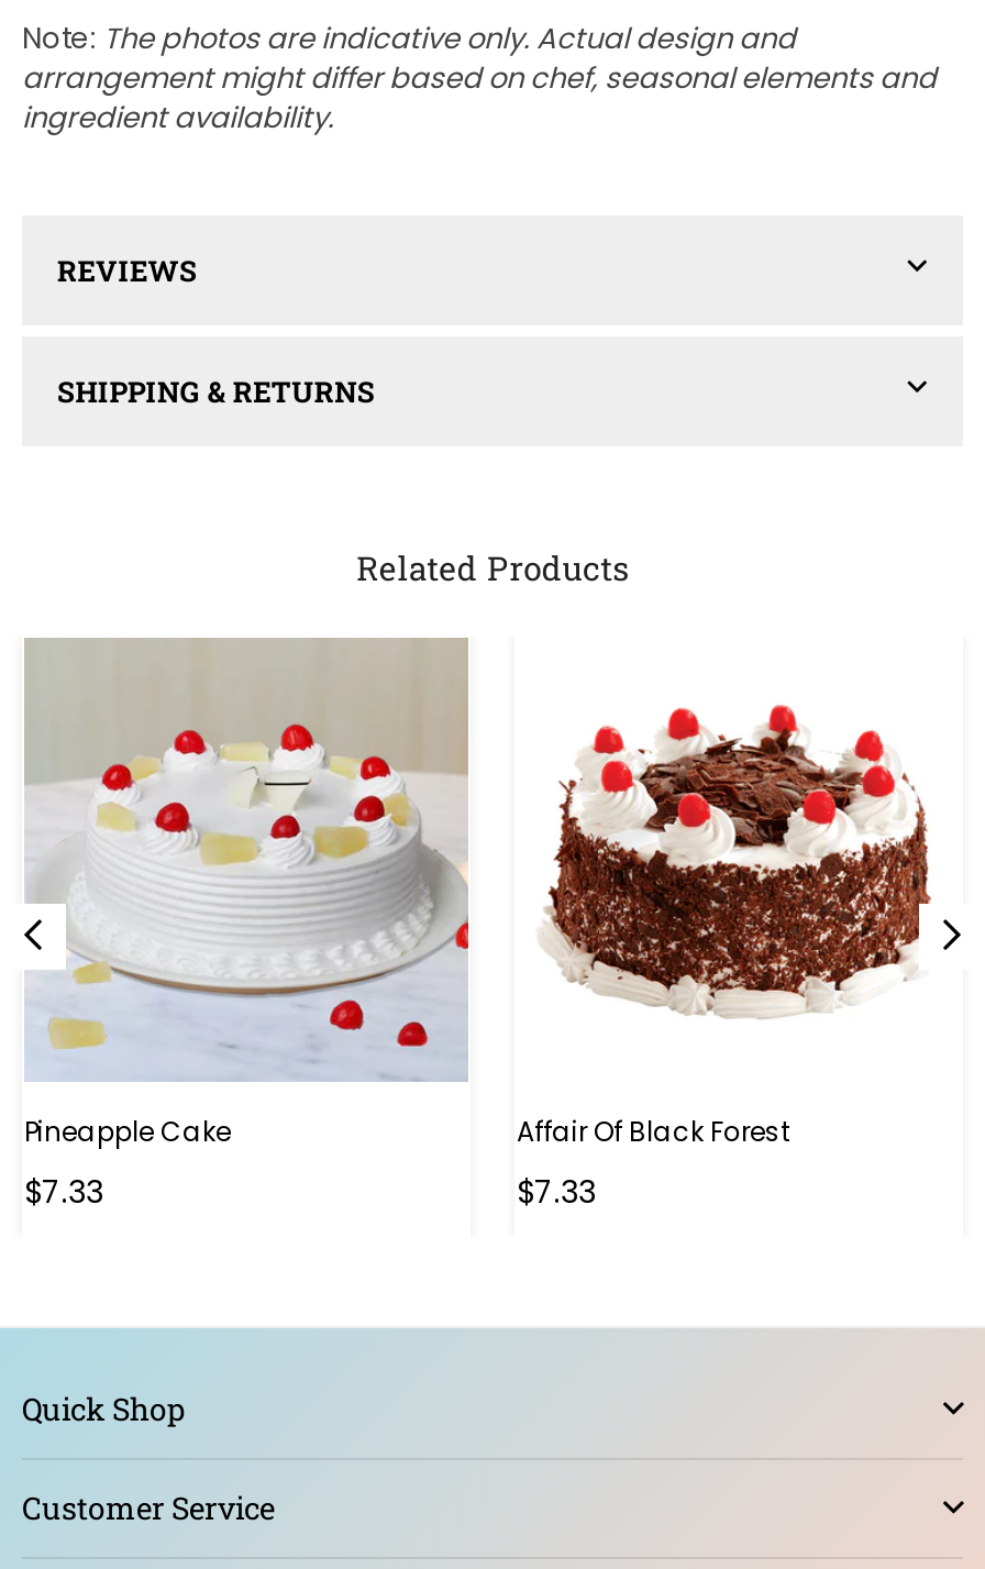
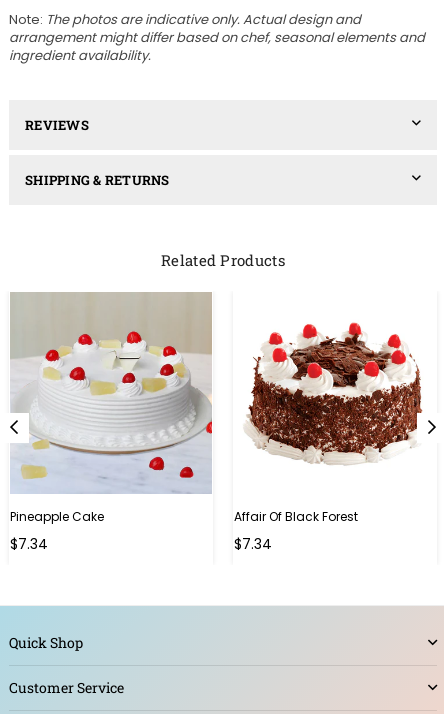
- $7.33
+ $7.34

- $7.33
+ $7.34
